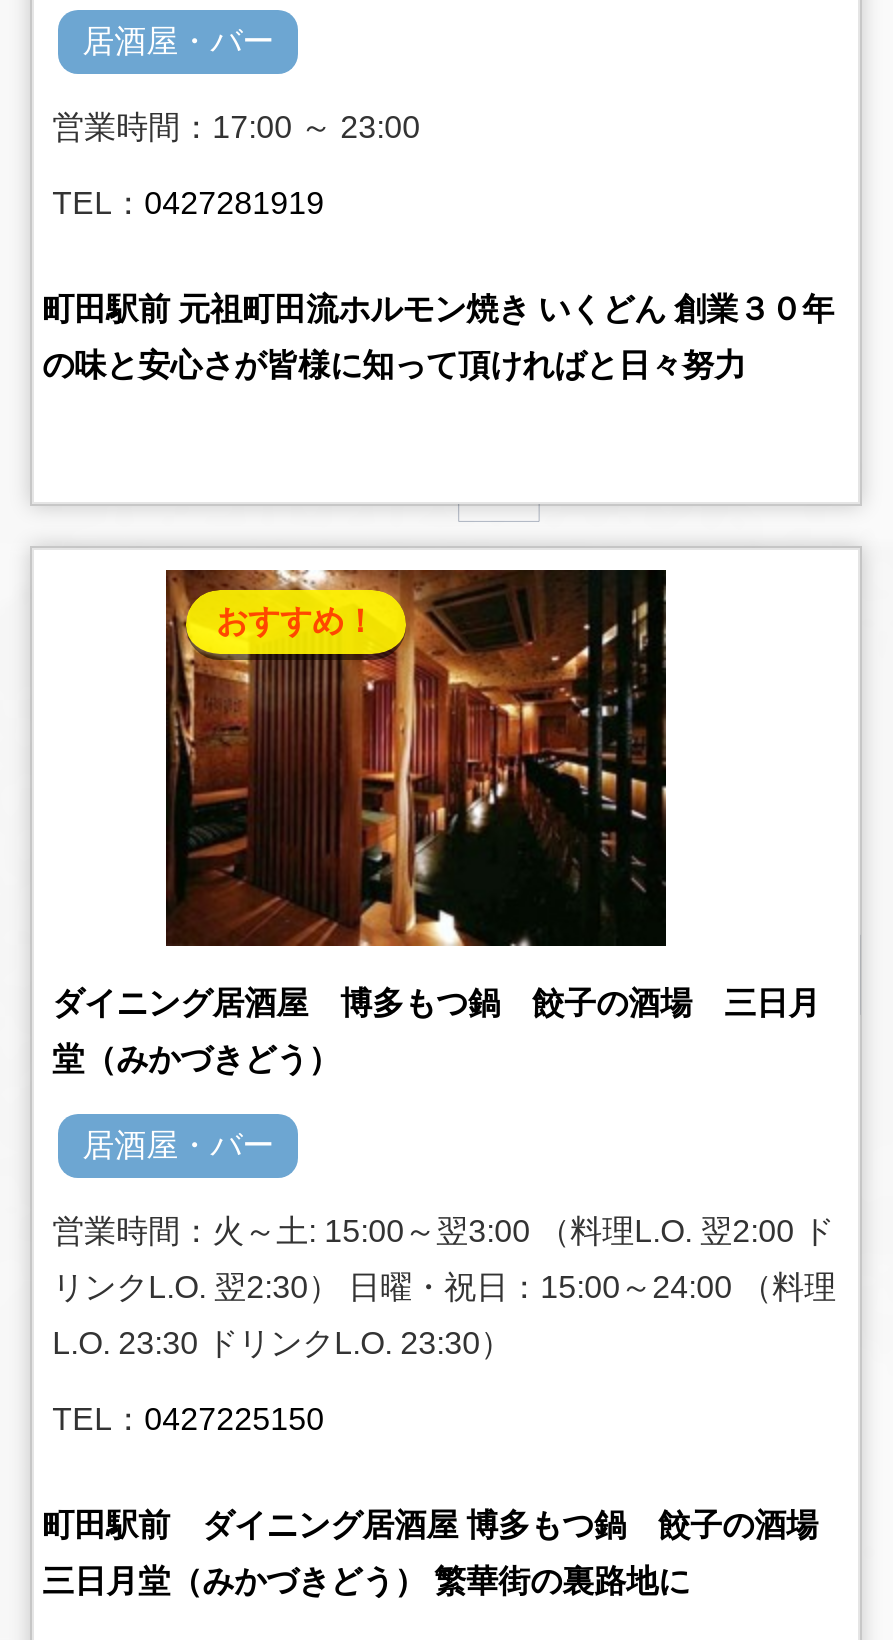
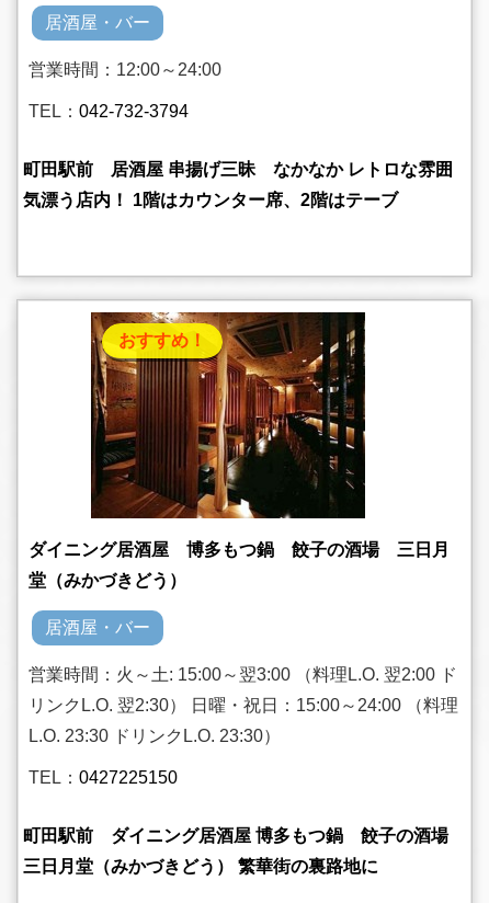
- 営業時間：17:00 ～ 23:00
+ 営業時間：12:00～24:00

- TEL：0427281919
+ TEL：042-732-3794

- 町田駅前 元祖町田流ホルモン焼き いくどん 創業３０年
+ 町田駅前 居酒屋 串揚げ三昧 なかなか レトロな雰囲

- の味と安心さが皆様に知って頂ければと日々努力
+ 気漂う店内！ 1階はカウンター席、2階はテーブ
